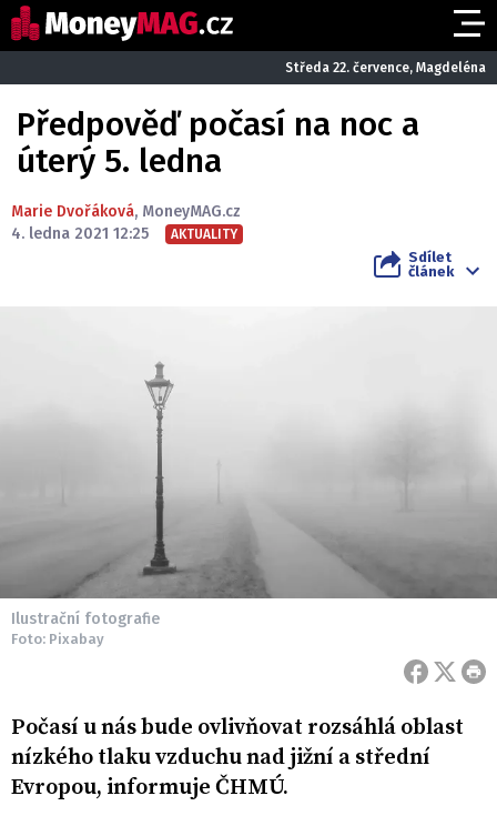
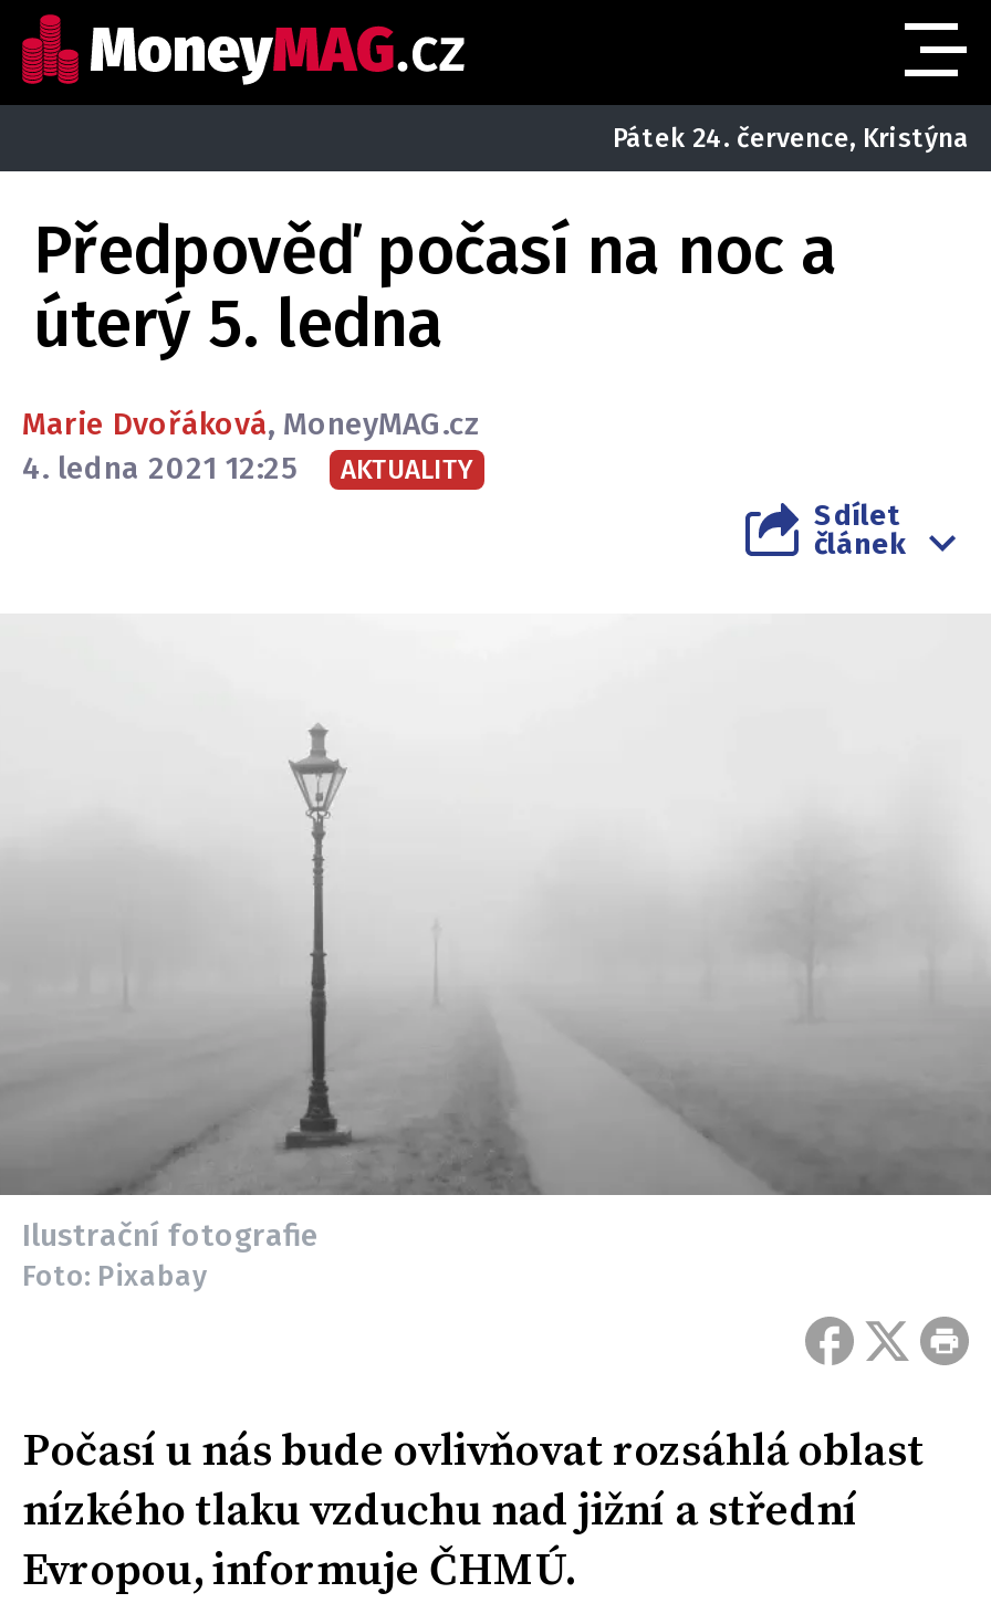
- Středa 22. července, Magdeléna
+ Pátek 24. července, Kristýna
